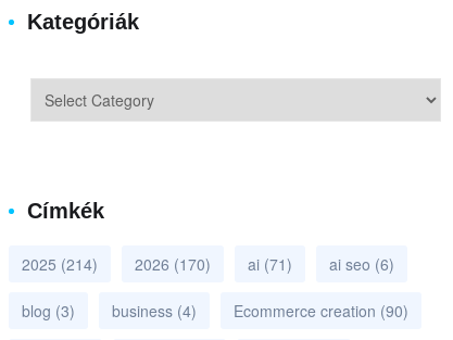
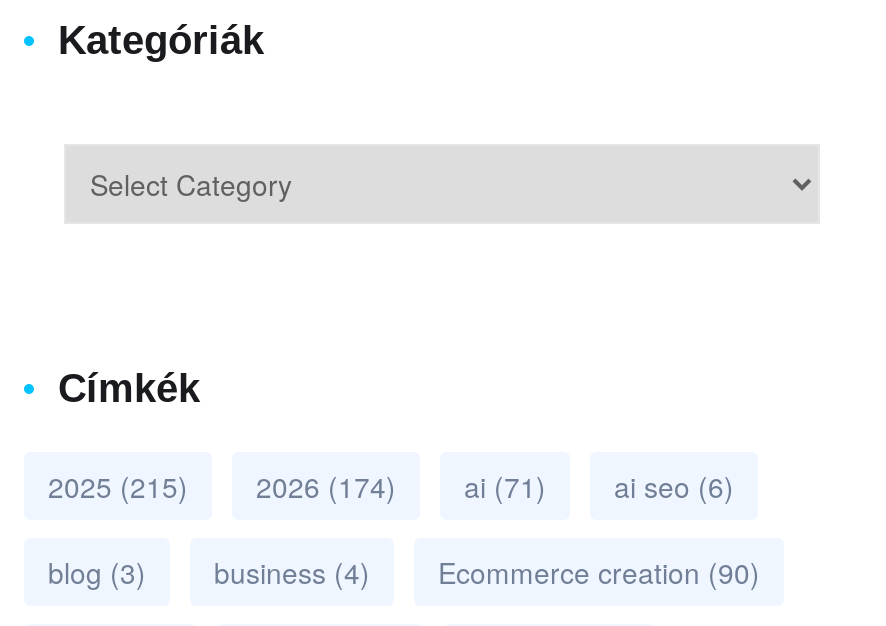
- 2025 (214)
+ 2025 (215)

- 2026 (170)
+ 2026 (174)
